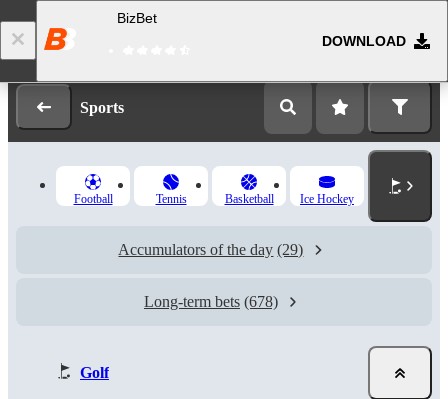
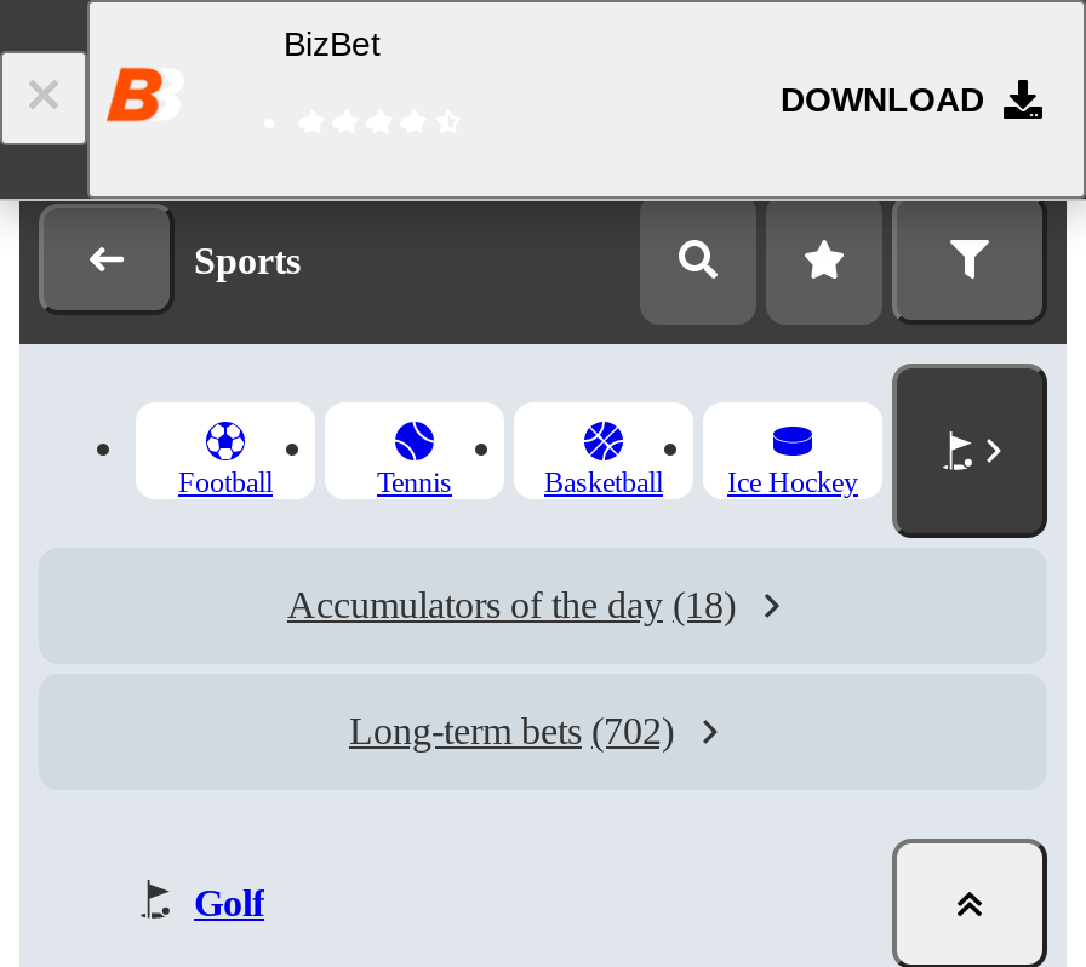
- Accumulators of the day (29)
+ Accumulators of the day (18)

- Long-term bets (678)
+ Long-term bets (702)
